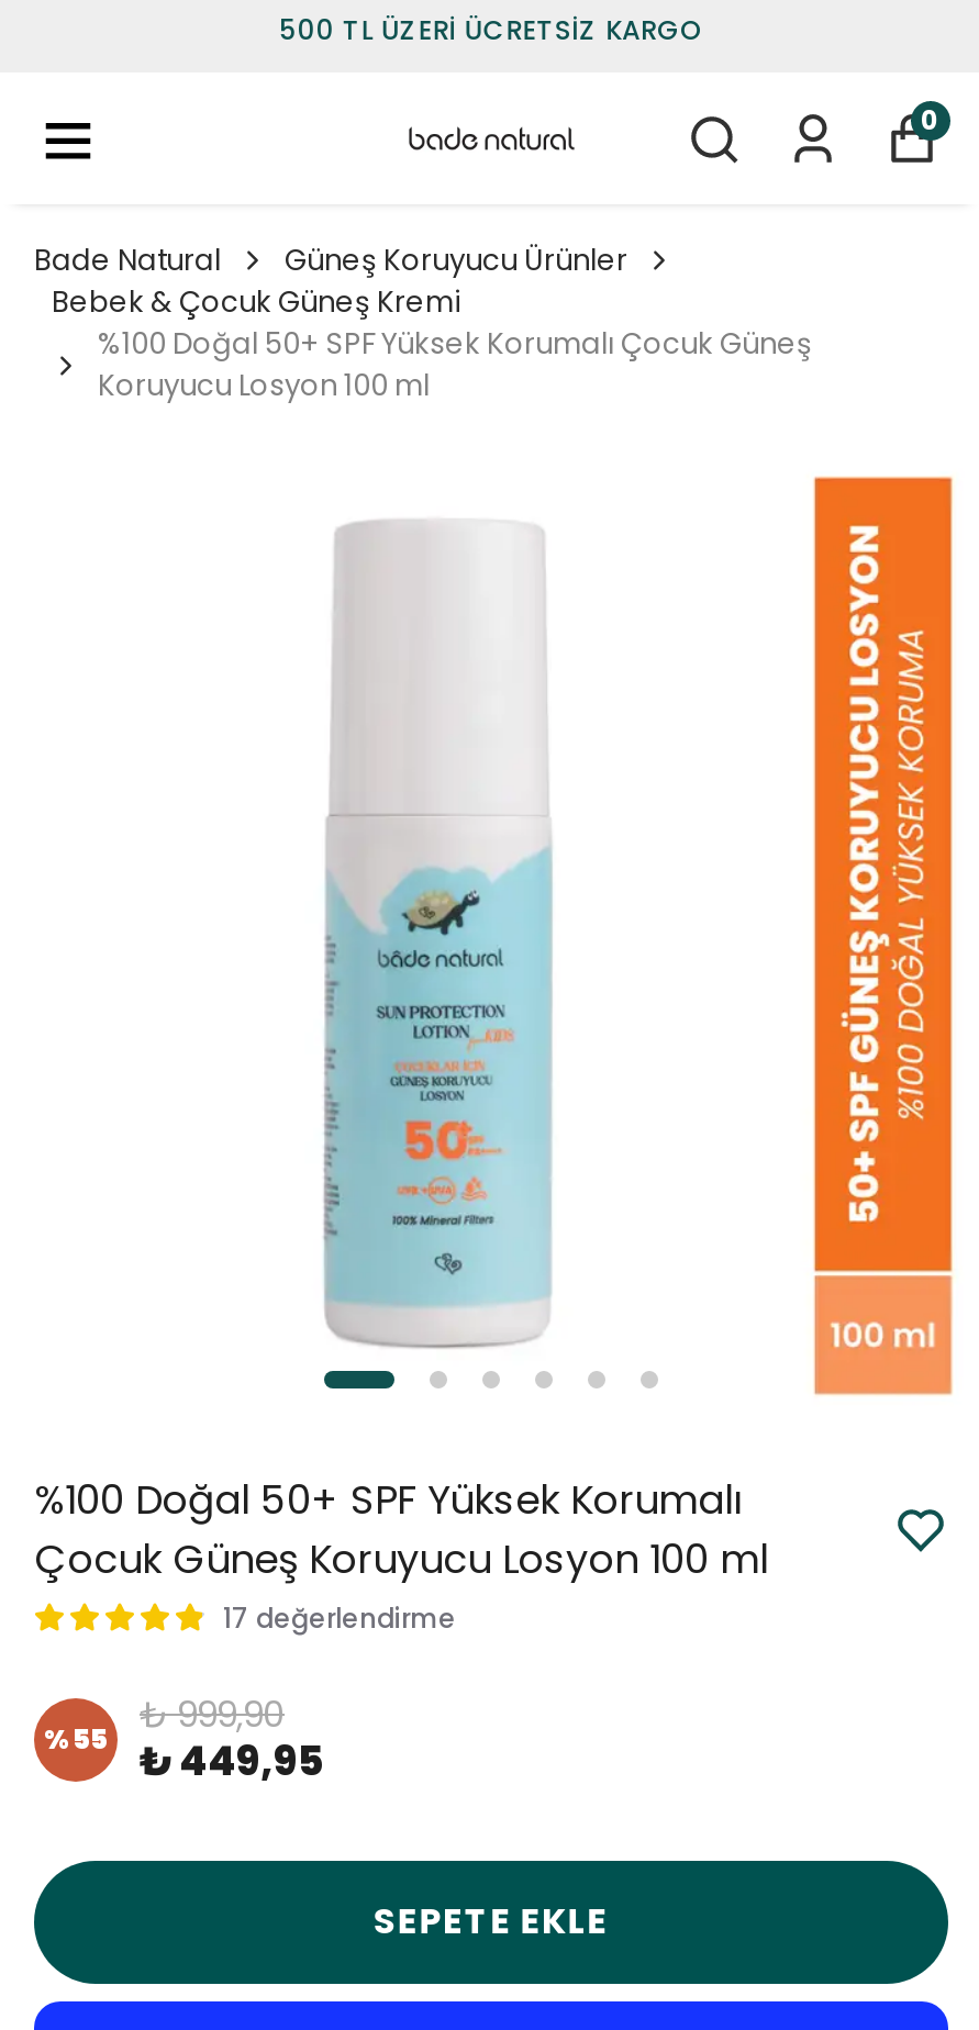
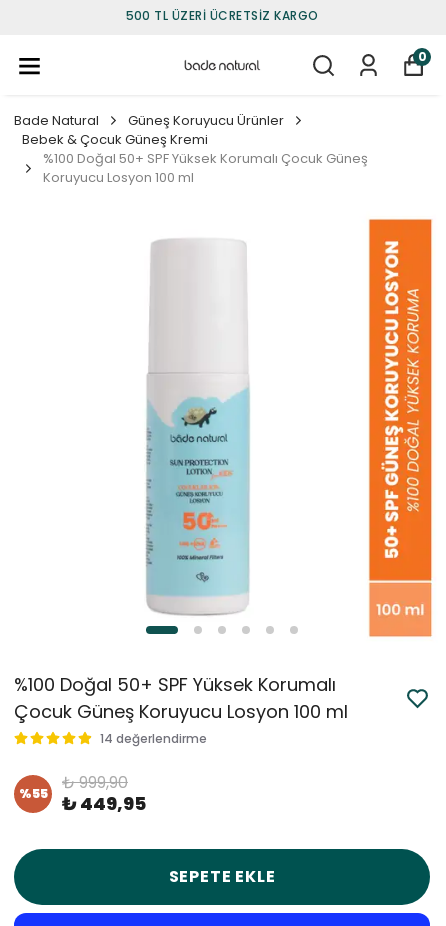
- 17 değerlendirme
+ 14 değerlendirme
